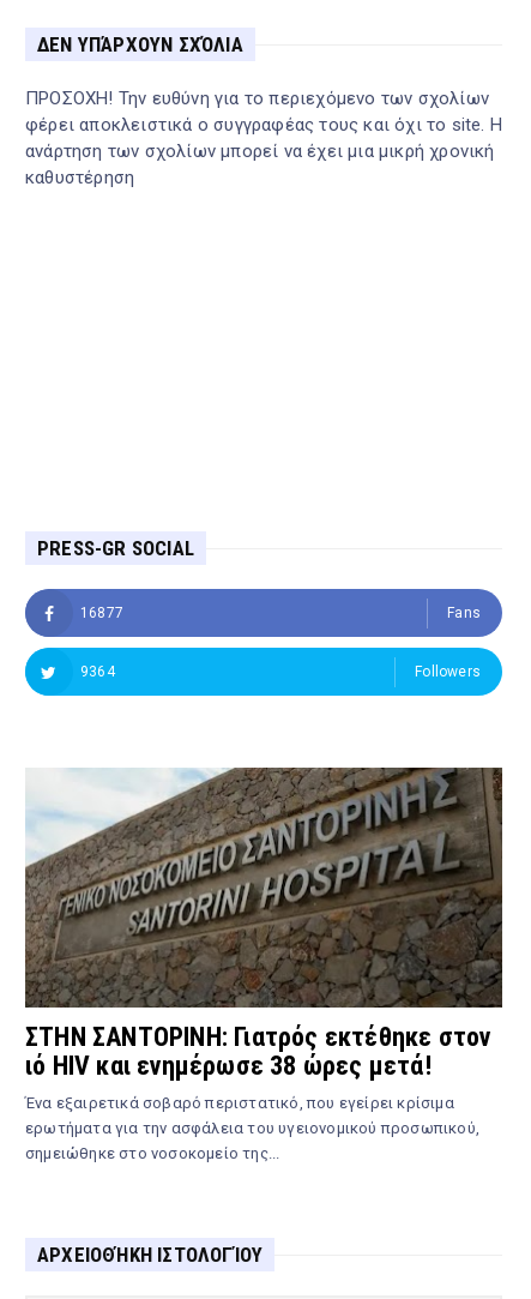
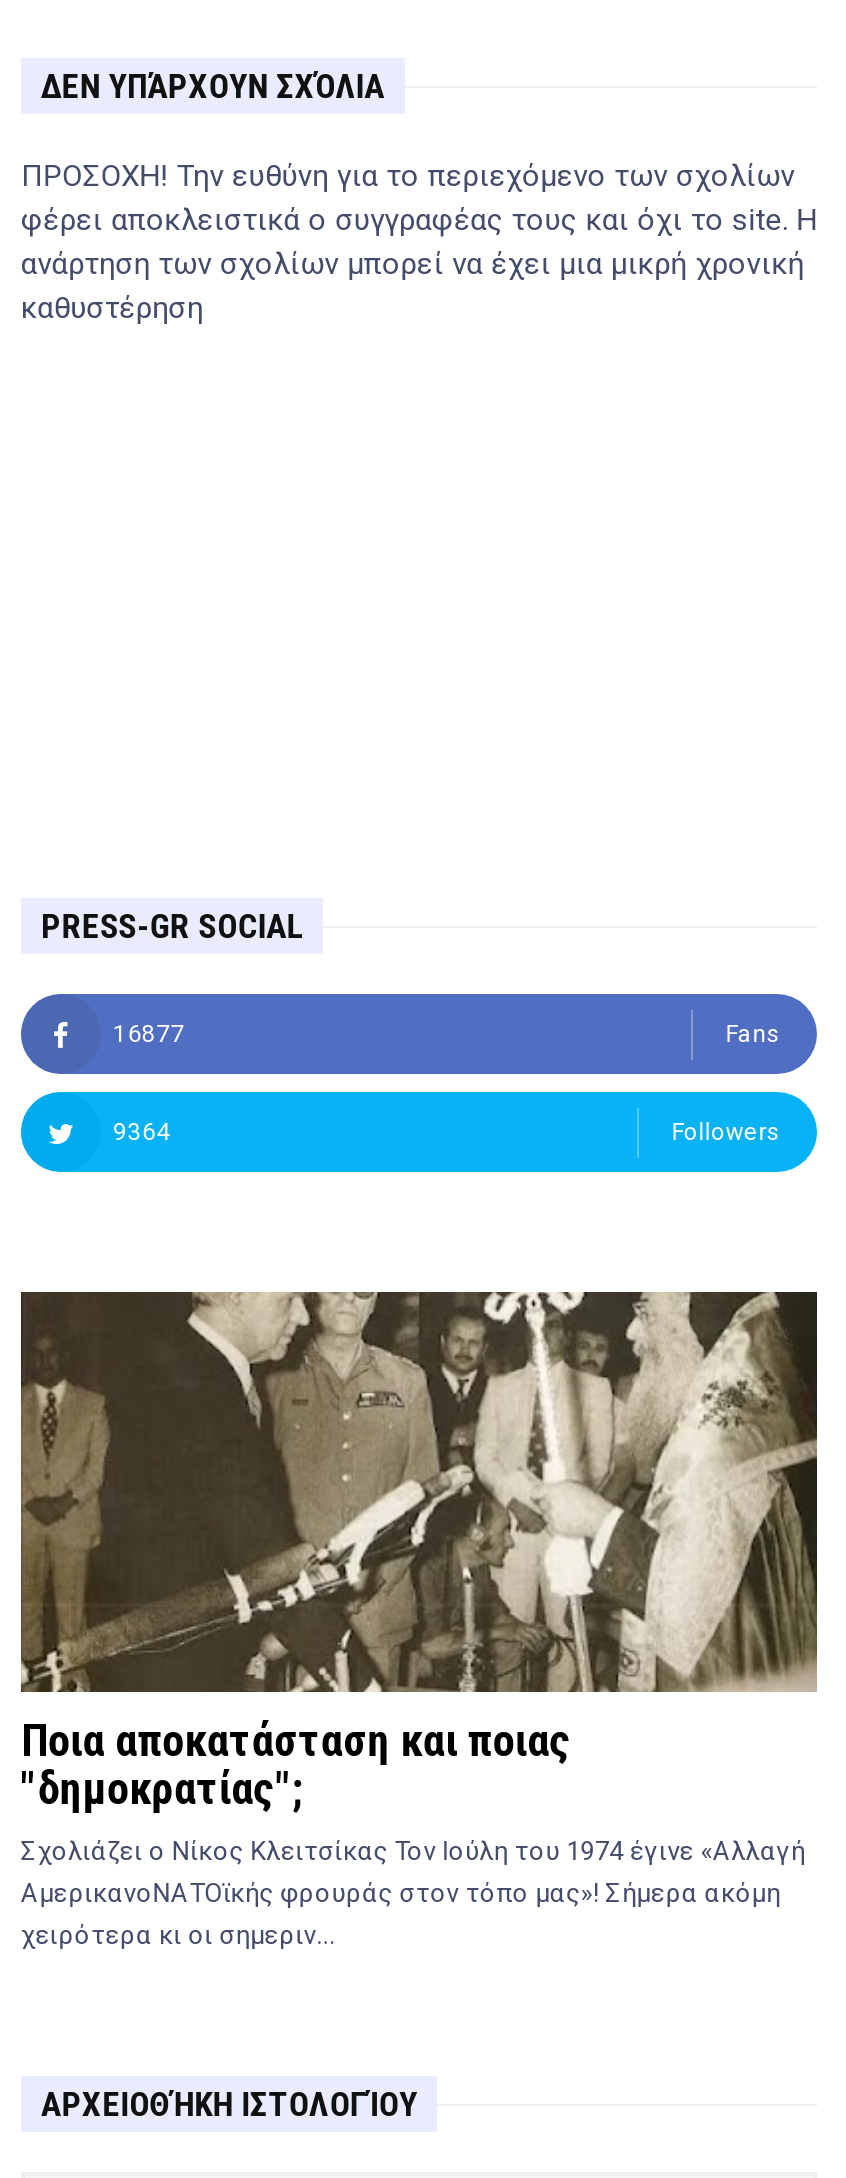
- [image]
- ΣΤΗΝ ΣΑΝΤΟΡΙΝΗ: Γιατρός εκτέθηκε στον
- ιό HIV και ενημέρωσε 38 ώρες μετά!
- Ένα εξαιρετικά σοβαρό περιστατικό, που εγείρει κρίσιμα
- ερωτήματα για την ασφάλεια του υγειονομικού προσωπικού,
- σημειώθηκε στο νοσοκομείο της...
+ [image]
+ Ποια αποκατάσταση και ποιας
+ "δημοκρατίας";
+ Σχολιάζει ο Νίκος Κλειτσίκας Τον Ιούλη του 1974 έγινε «Αλλαγή
+ ΑμερικανοΝΑΤΟϊκής φρουράς στον τόπο μας»! Σήμερα ακόμη
+ χειρότερα κι οι σημεριν...
